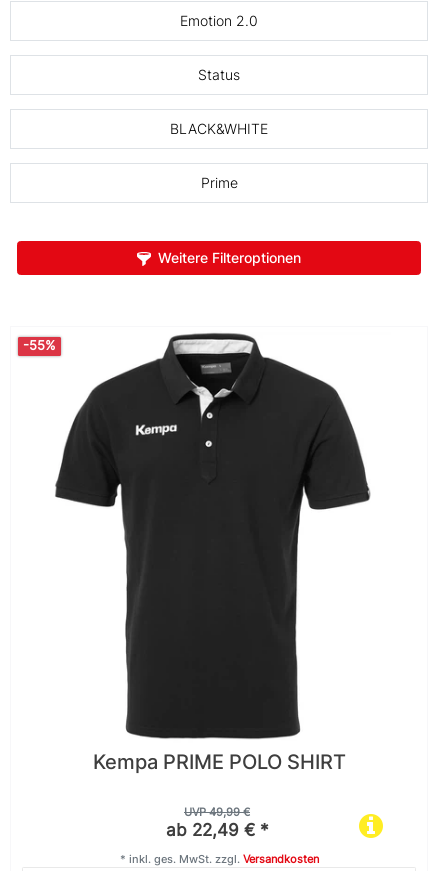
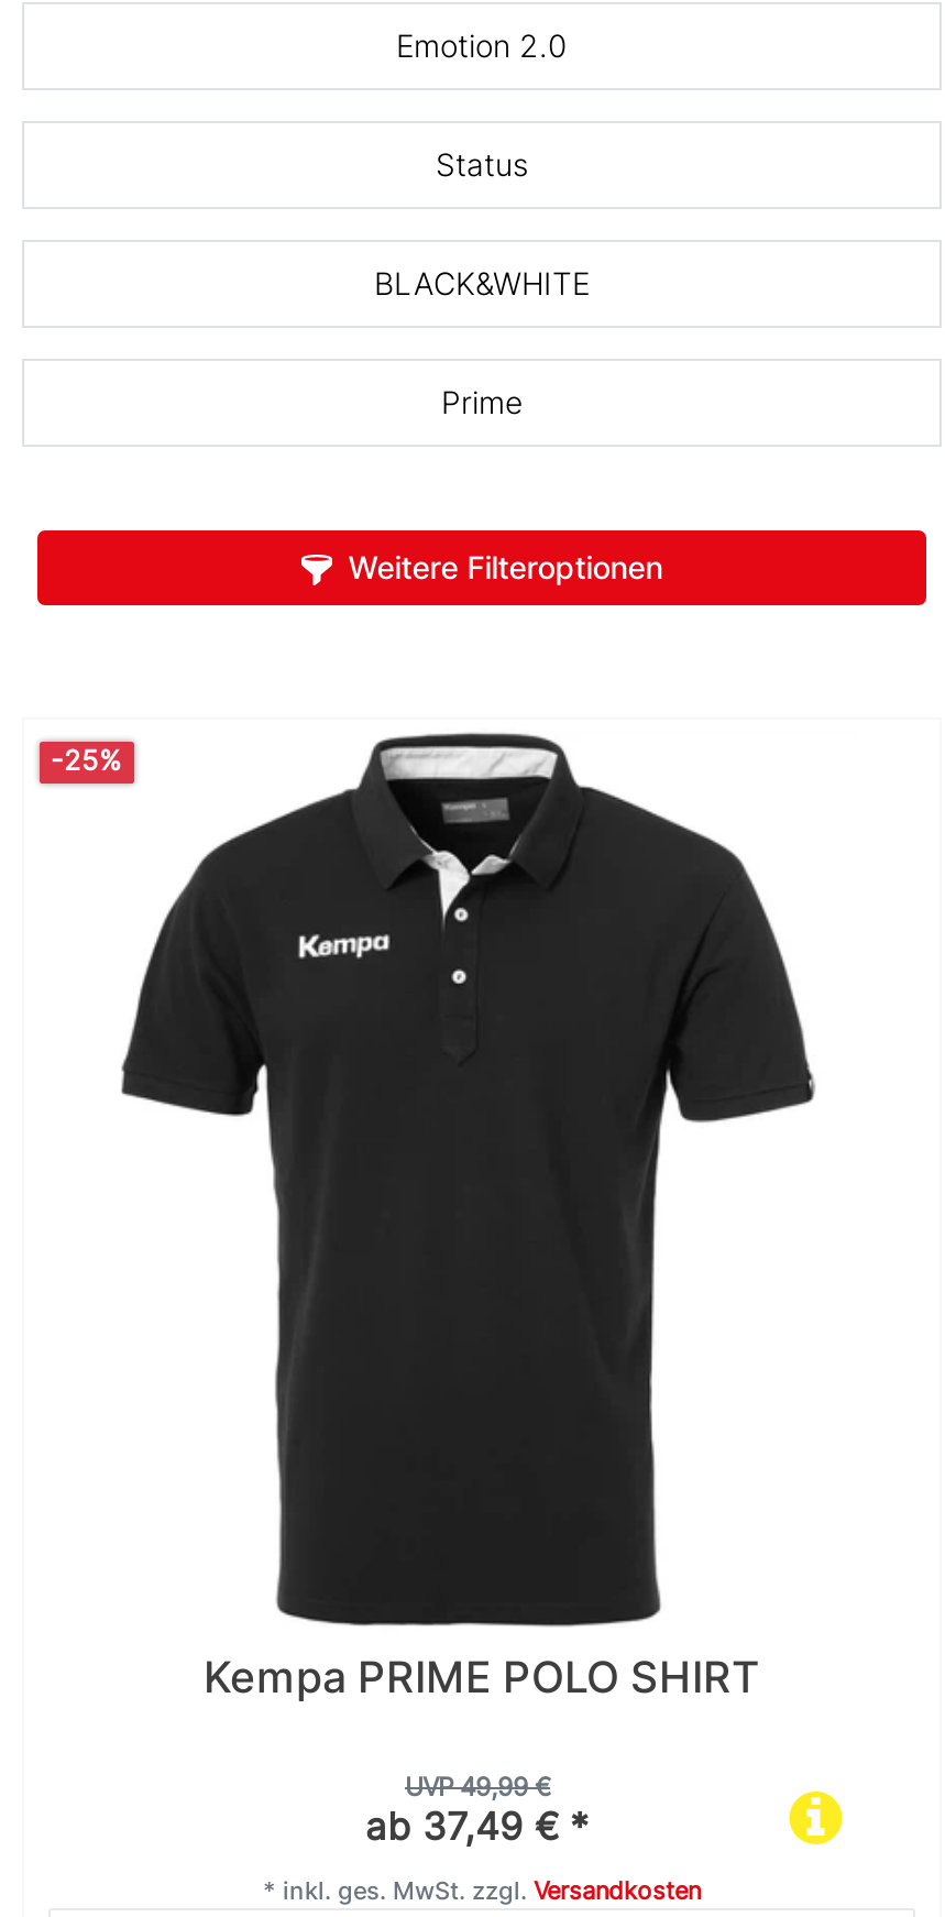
- -55%
+ -25%

- ab 22,49 € *
+ ab 37,49 € *
